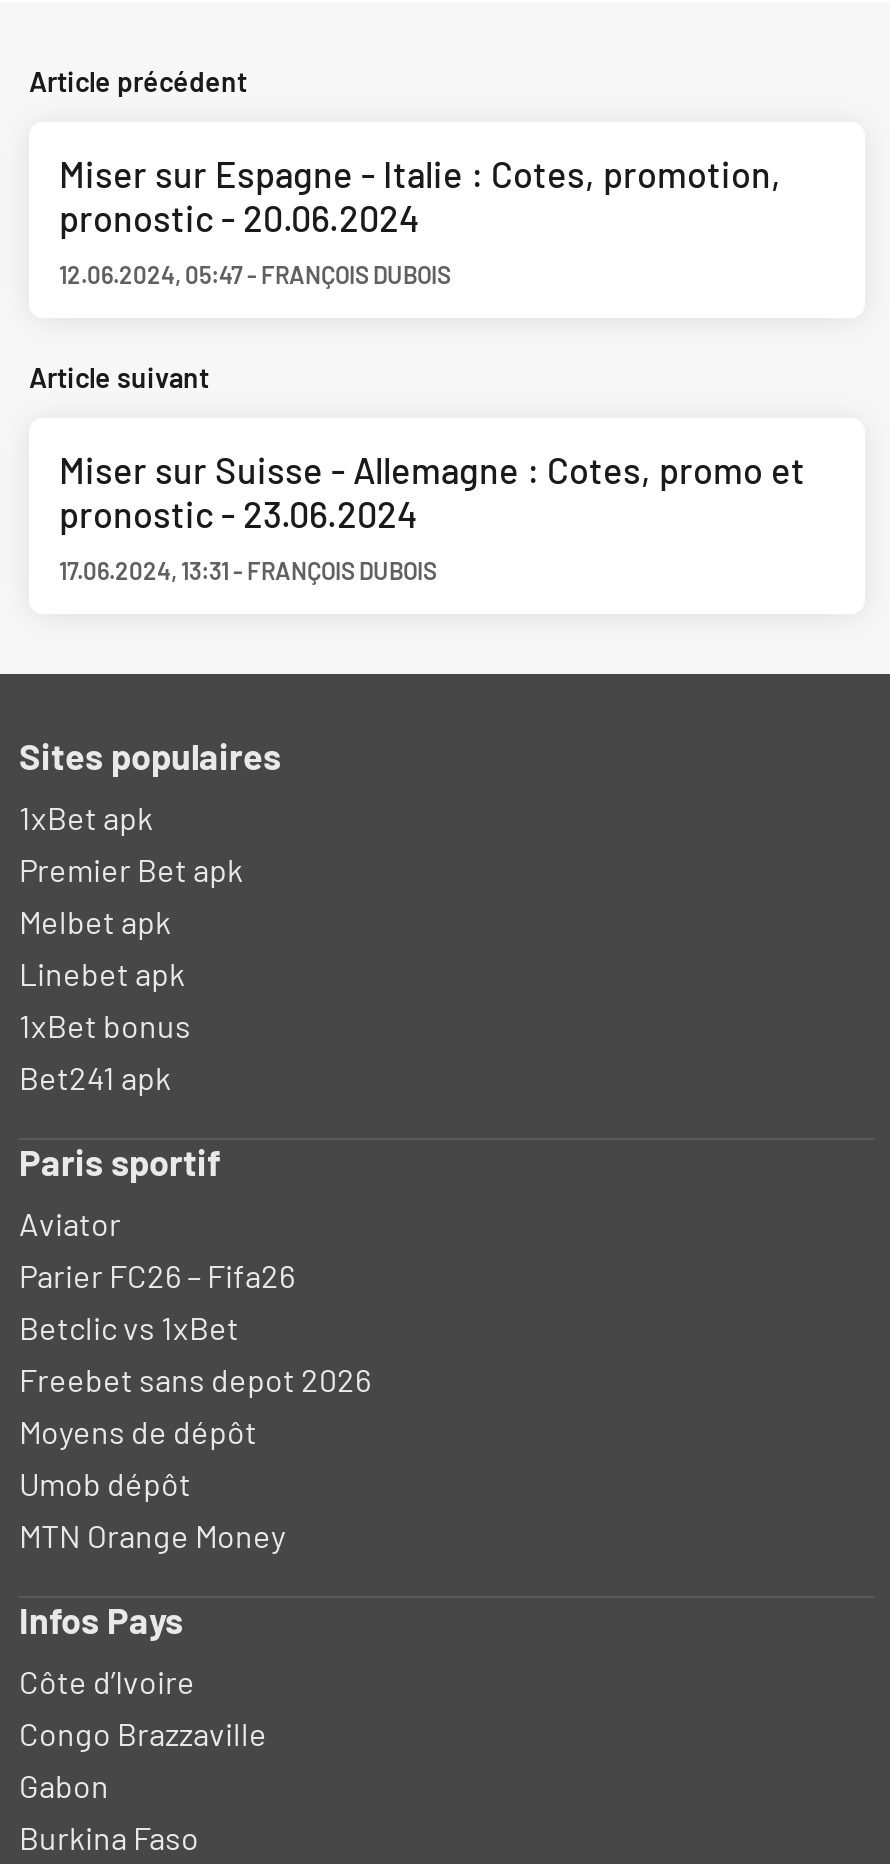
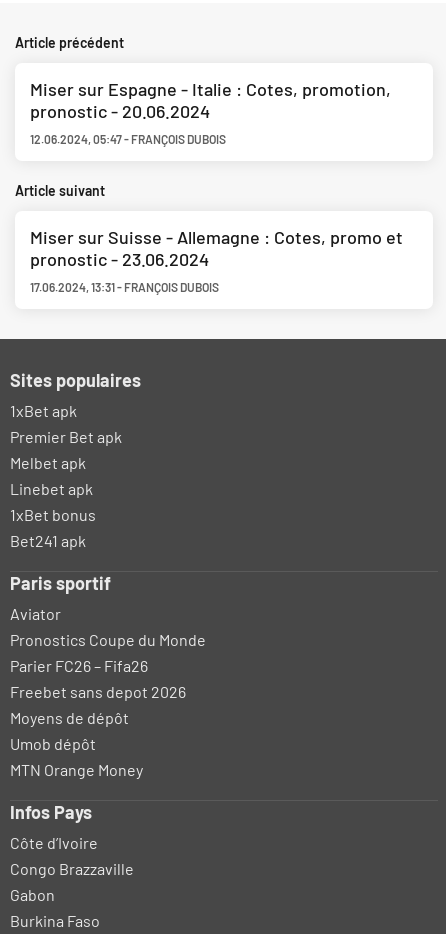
+ Pronostics Coupe du Monde

moved down: Parier FC26 – Fifa26

- Betclic vs 1xBet
